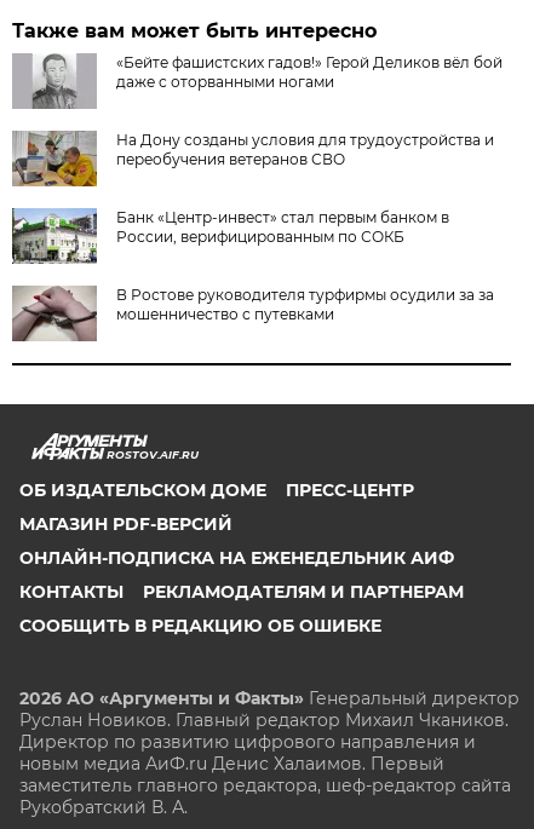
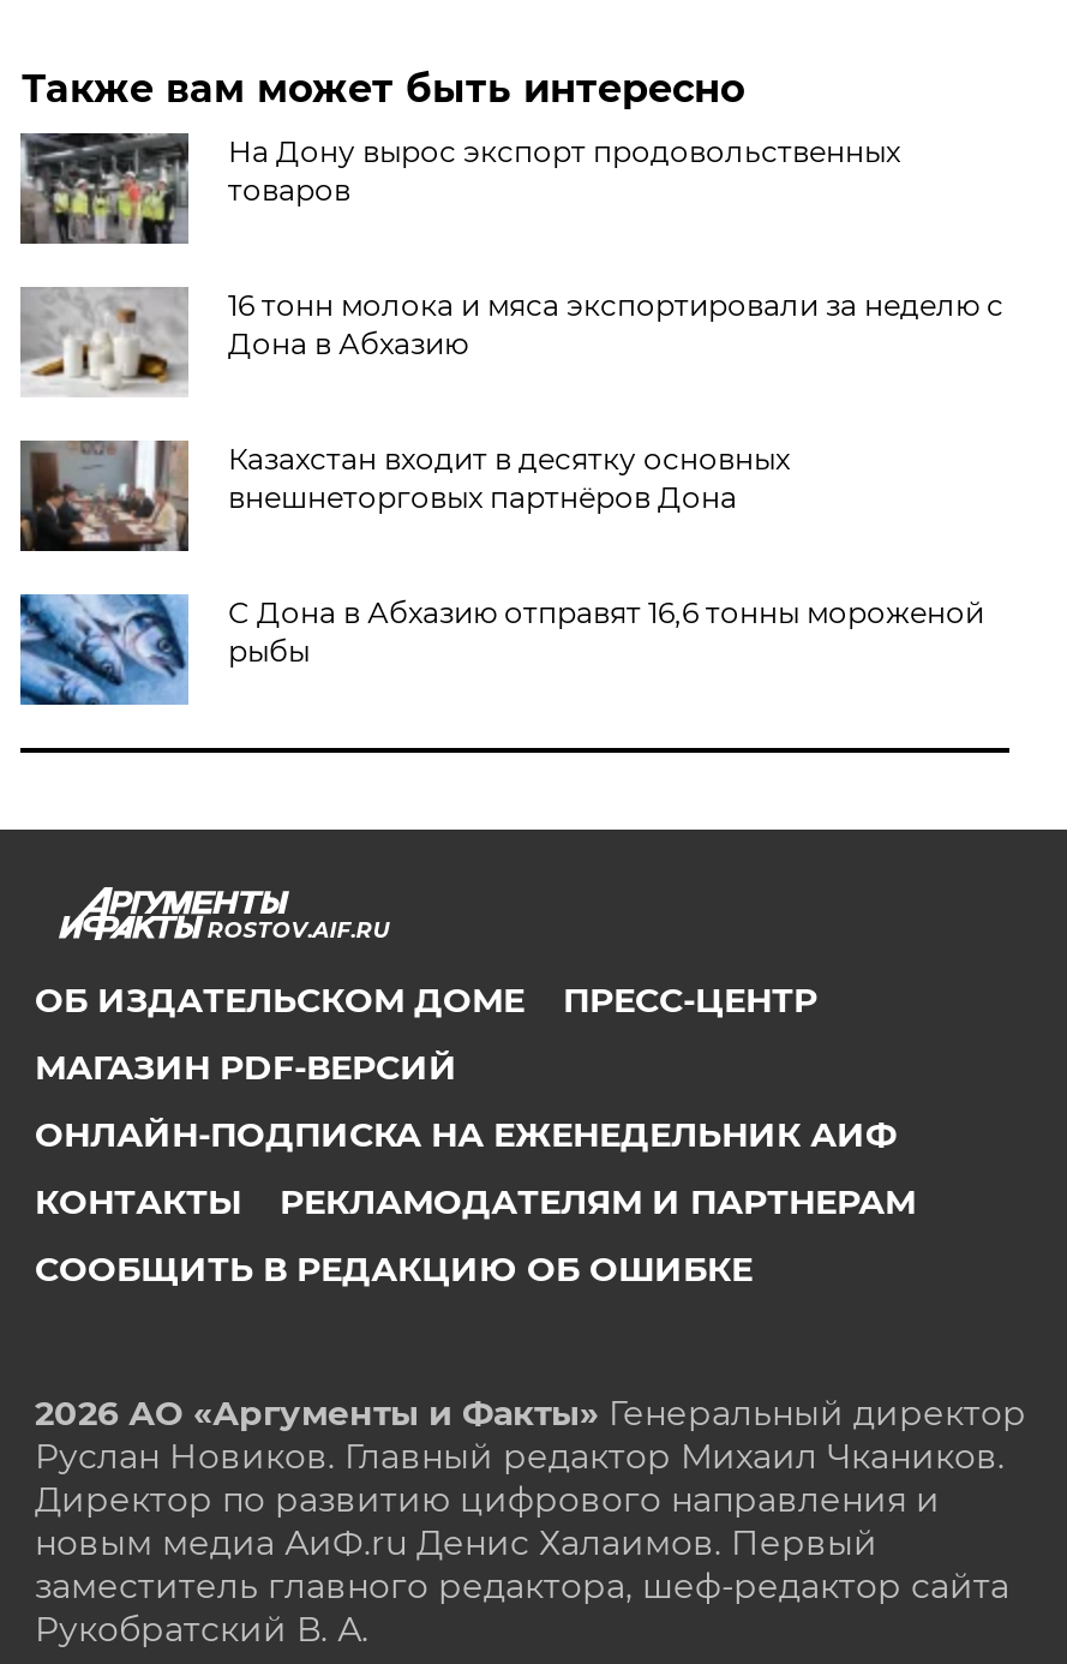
- [image]
- «Бейте фашистских гадов!» Герой Деликов вёл бой
- даже с оторванными ногами
+ [image]
+ На Дону вырос экспорт продовольственных
+ товаров

- [image]
- На Дону созданы условия для трудоустройства и
- переобучения ветеранов СВО
+ [image]
+ 16 тонн молока и мяса экспортировали за неделю с
+ Дона в Абхазию

- [image]
- Банк «Центр-инвест» стал первым банком в
- России, верифицированным по СОКБ
+ [image]
+ Казахстан входит в десятку основных
+ внешнеторговых партнёров Дона

- [image]
- В Ростове руководителя турфирмы осудили за за
- мошенничество с путевками
+ [image]
+ С Дона в Абхазию отправят 16,6 тонны мороженой
+ рыбы
